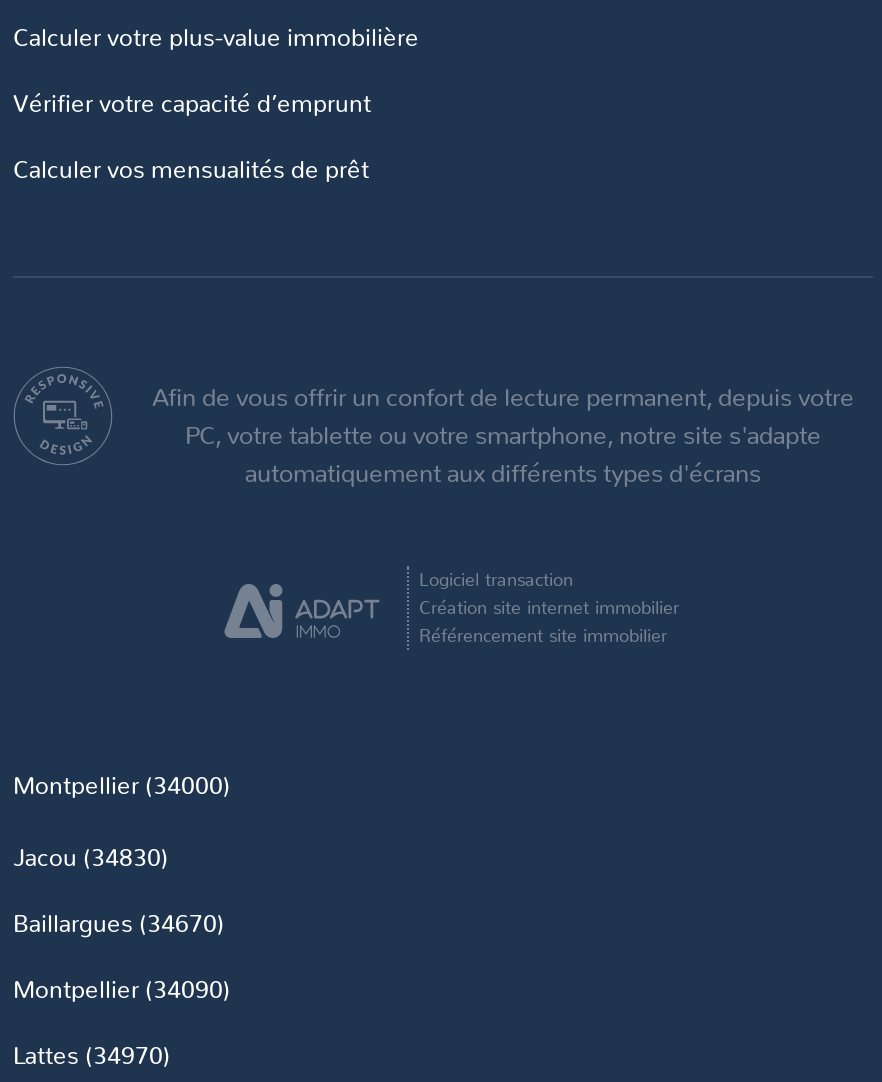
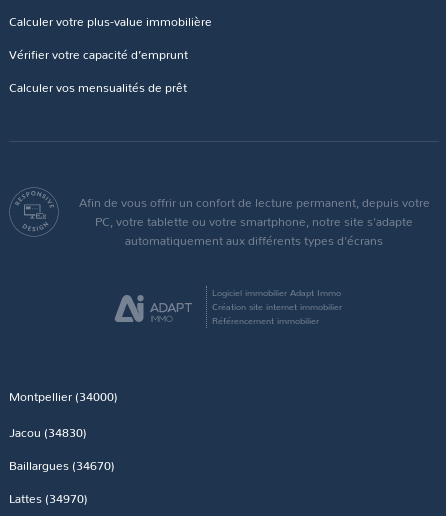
- Logiciel transaction
+ Logiciel immobilier Adapt Immo

- Référencement site immobilier
+ Référencement immobilier

- Montpellier (34090)
